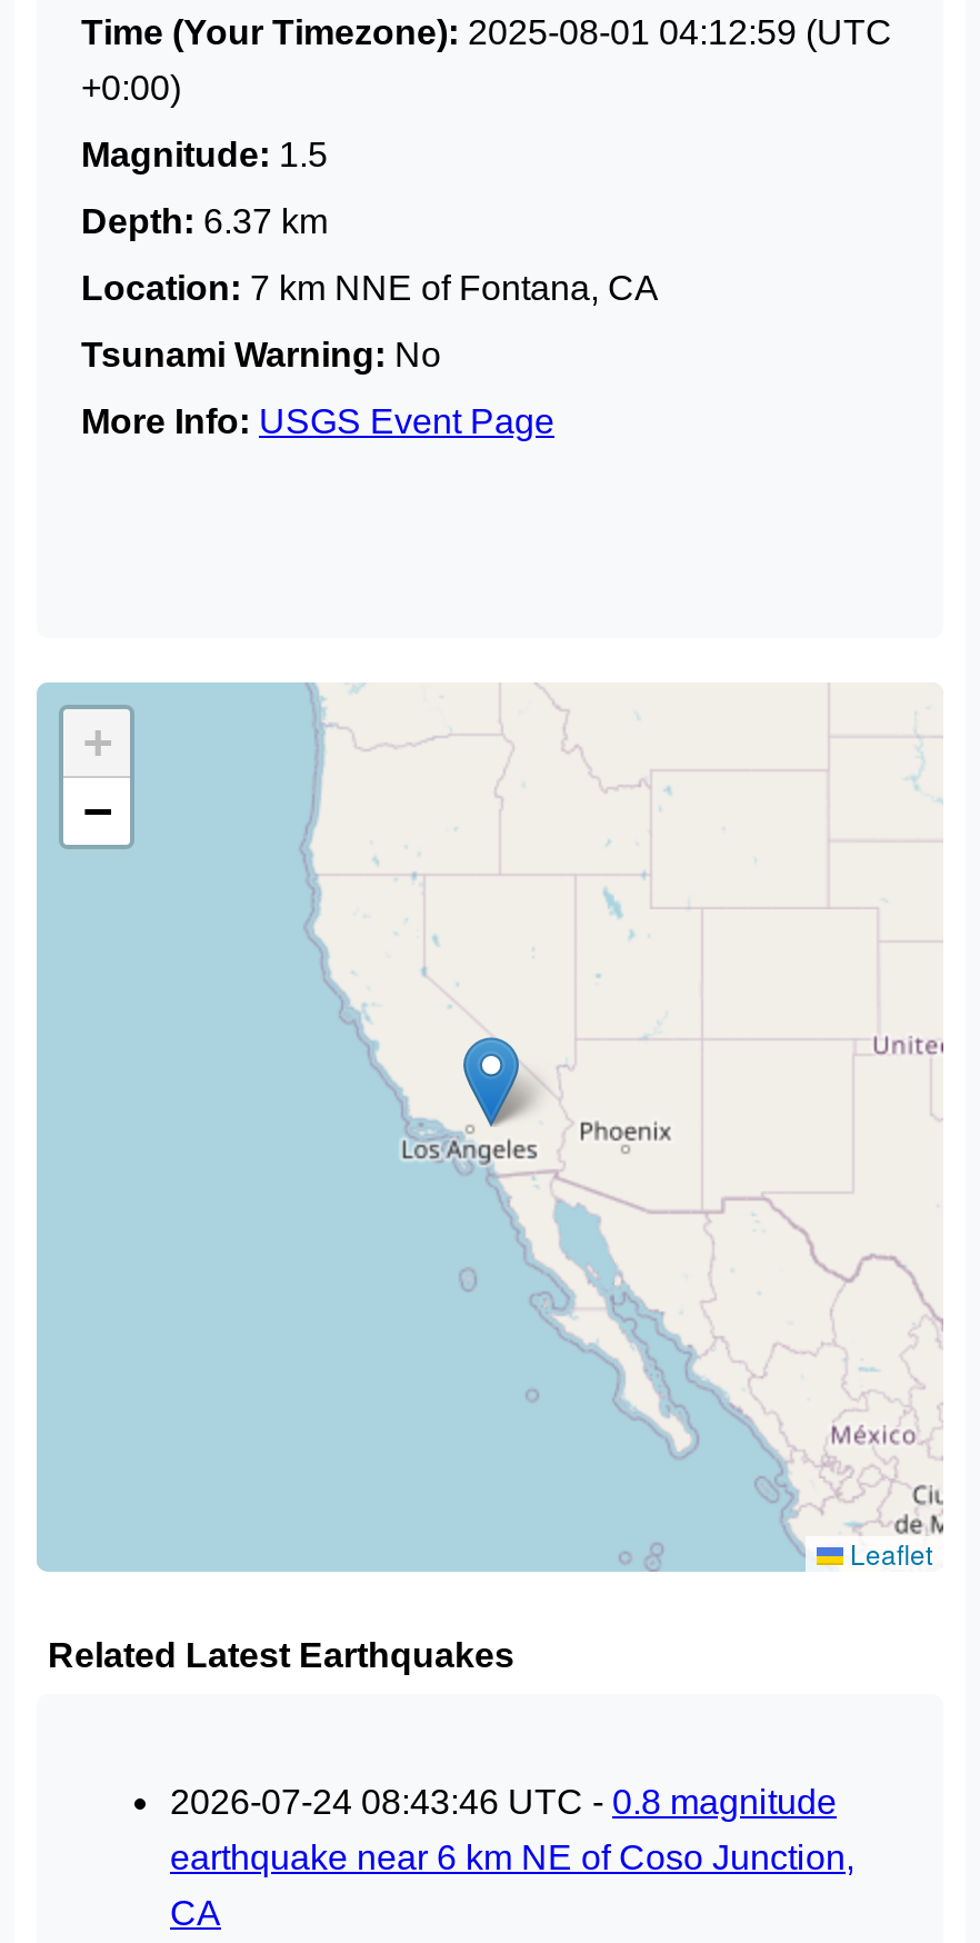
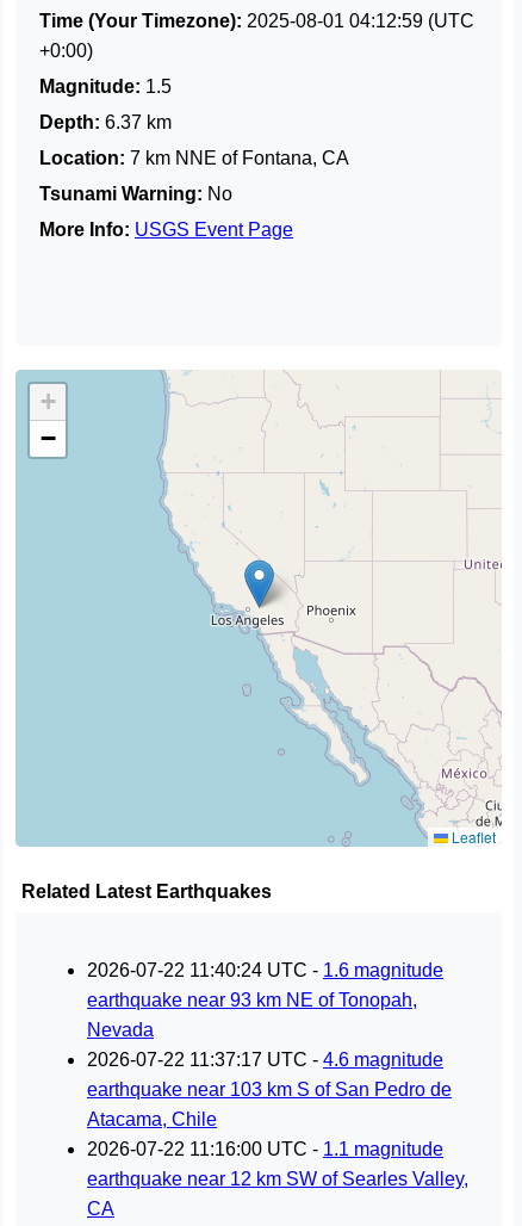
- 2026-07-24 08:43:46 UTC - 0.8 magnitude
- earthquake near 6 km NE of Coso Junction,
+ 2026-07-22 11:40:24 UTC - 1.6 magnitude
+ earthquake near 93 km NE of Tonopah,
+ Nevada
+ 2026-07-22 11:37:17 UTC - 4.6 magnitude
+ earthquake near 103 km S of San Pedro de
+ Atacama, Chile
+ 2026-07-22 11:16:00 UTC - 1.1 magnitude
+ earthquake near 12 km SW of Searles Valley,
